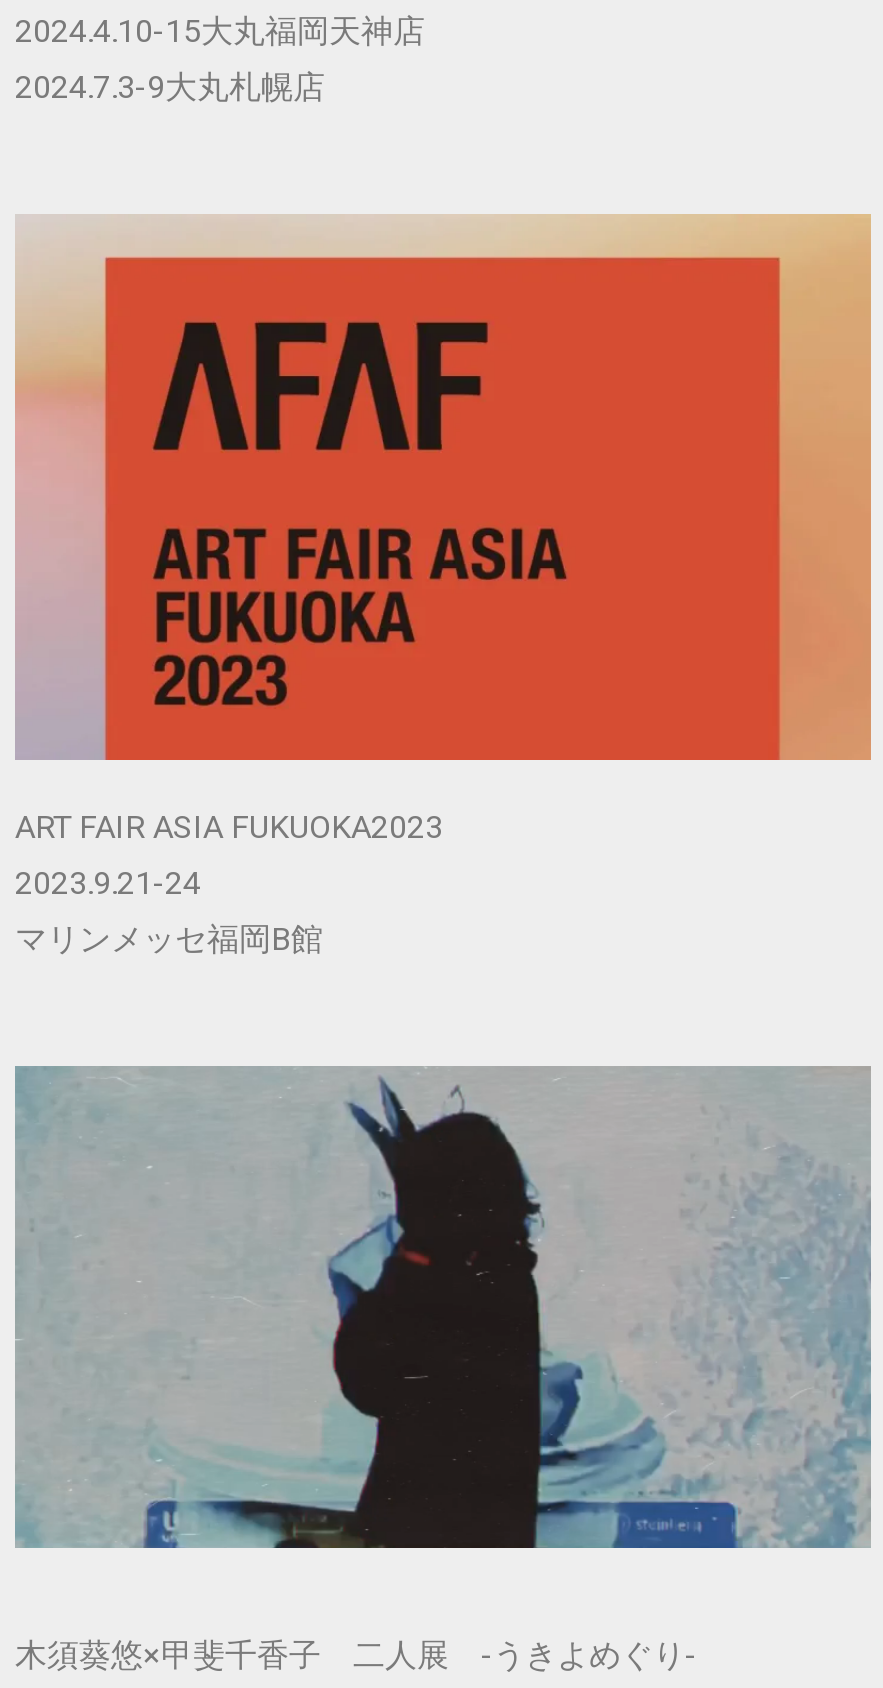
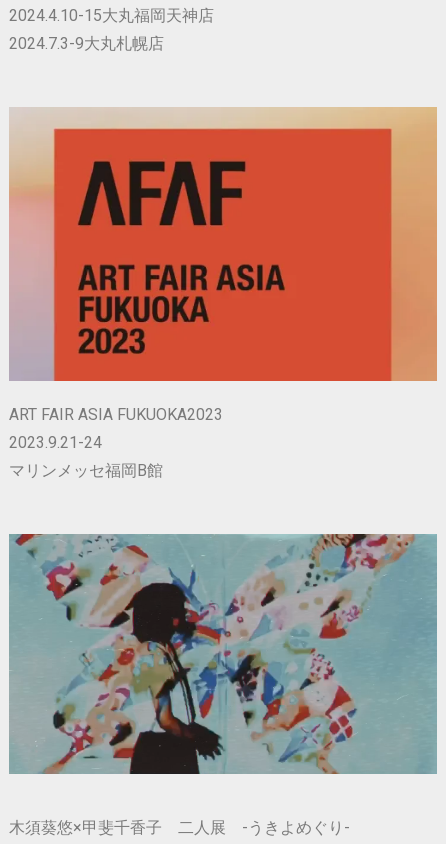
- [image]
+ [image]
